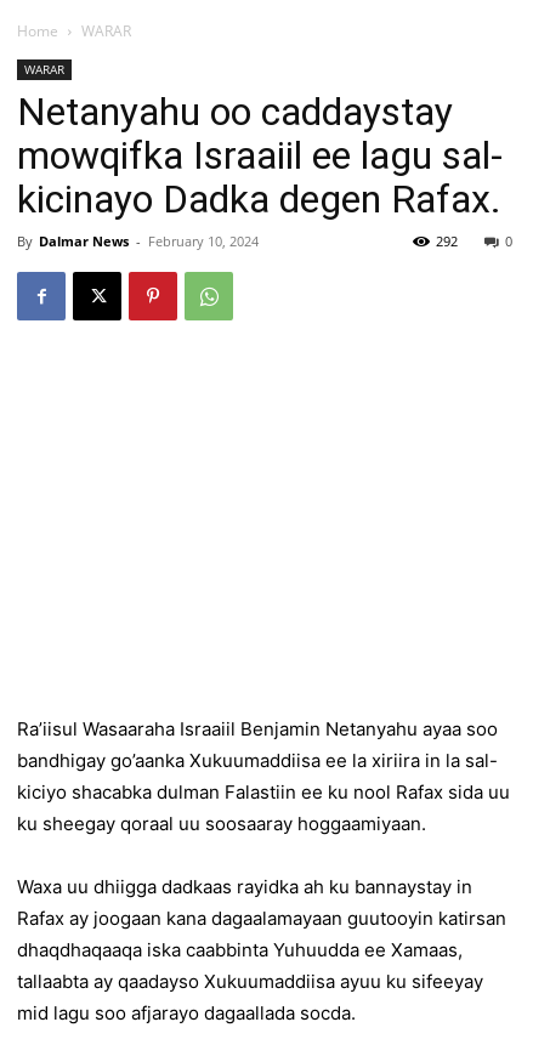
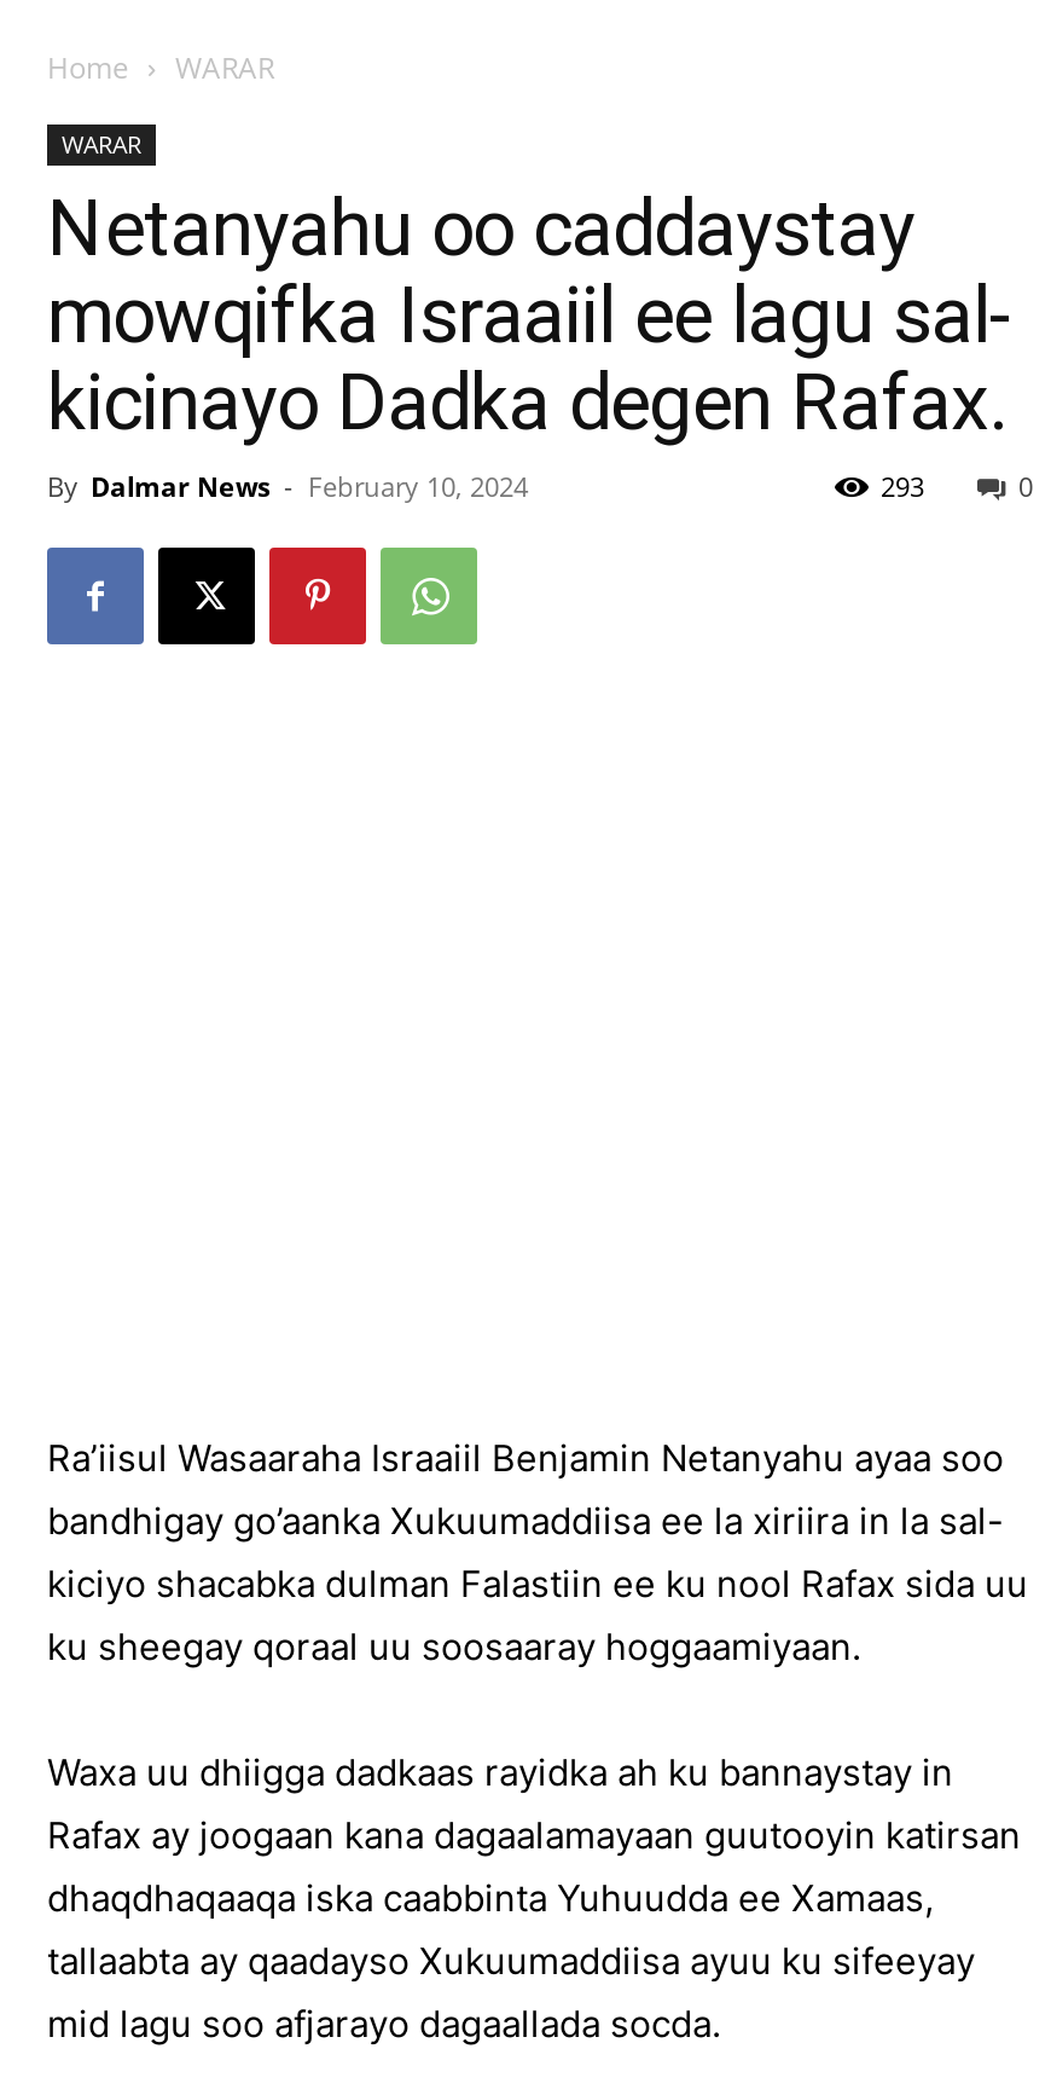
- 292
+ 293
